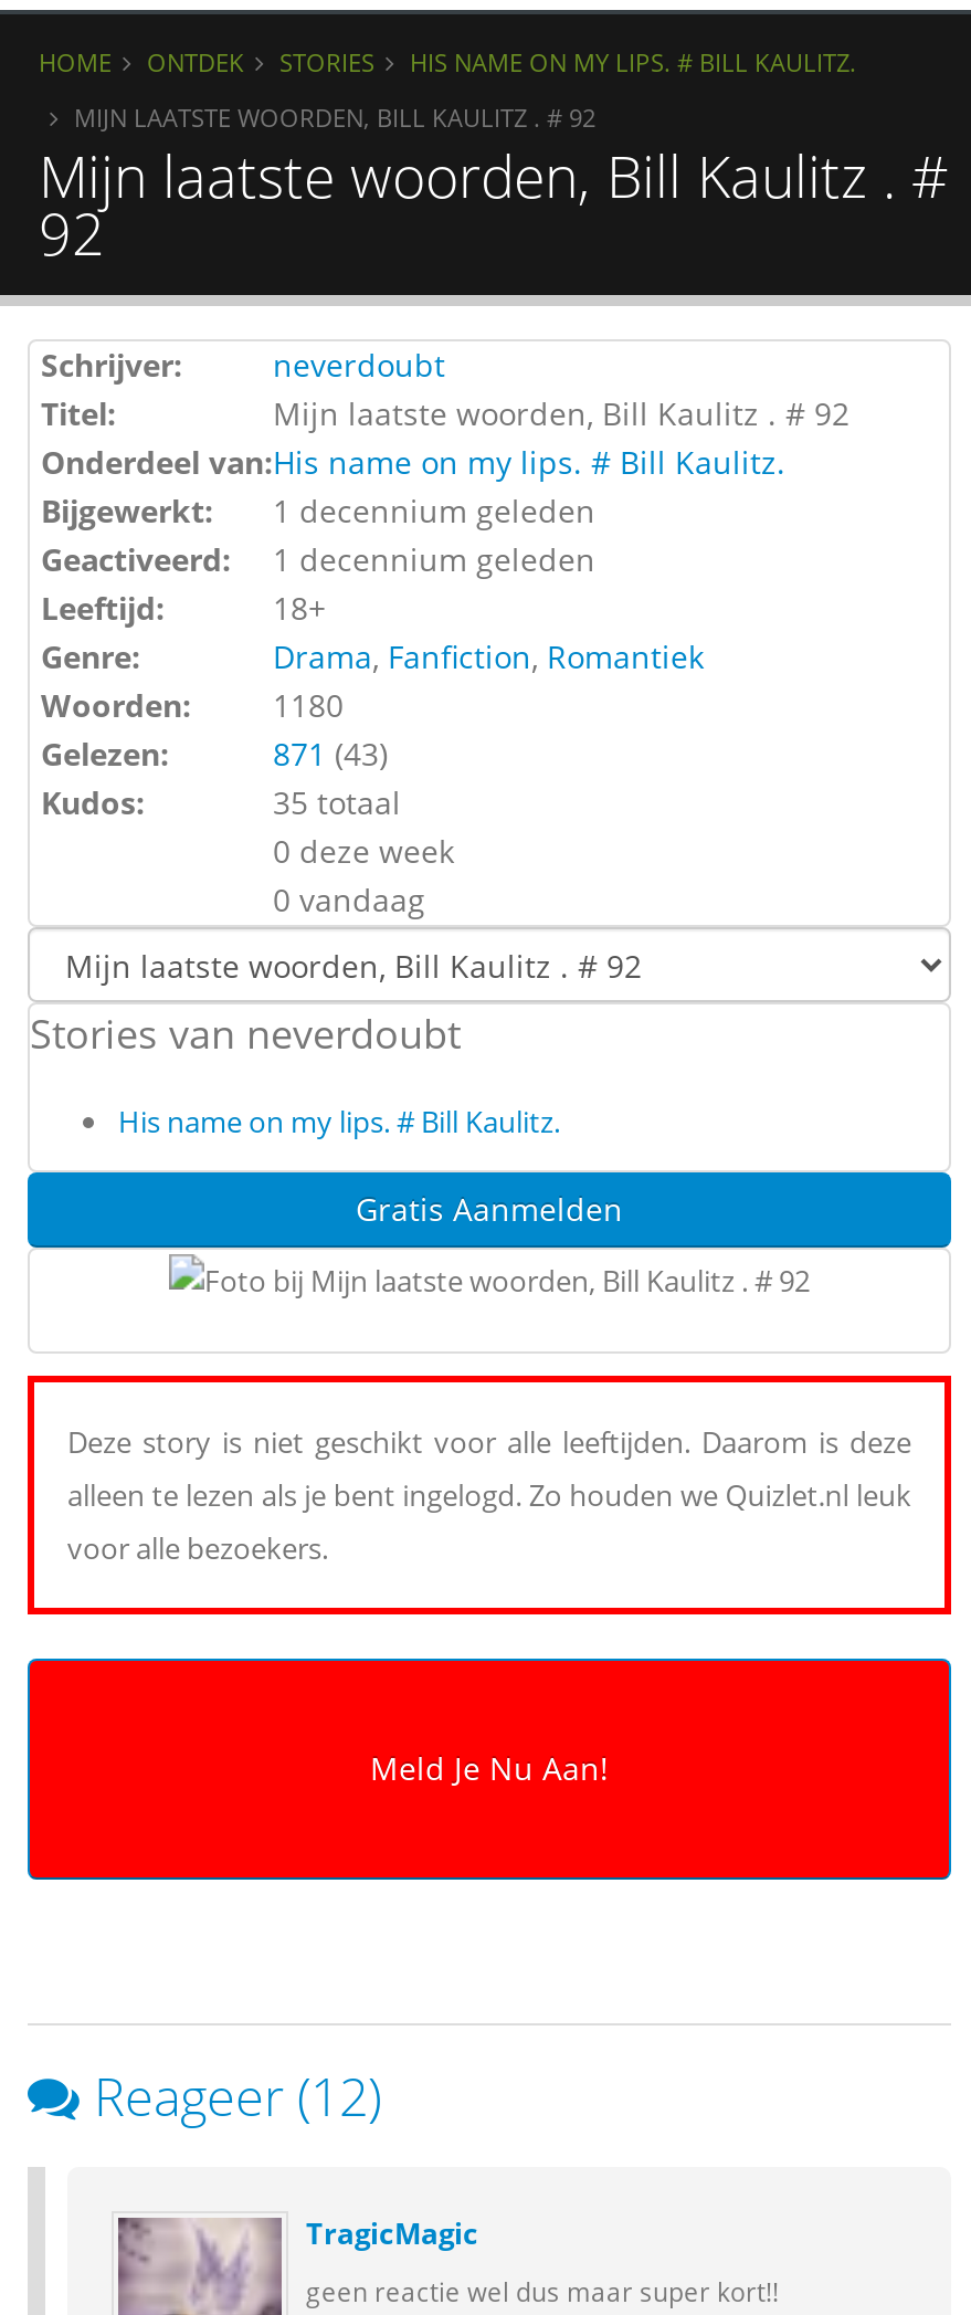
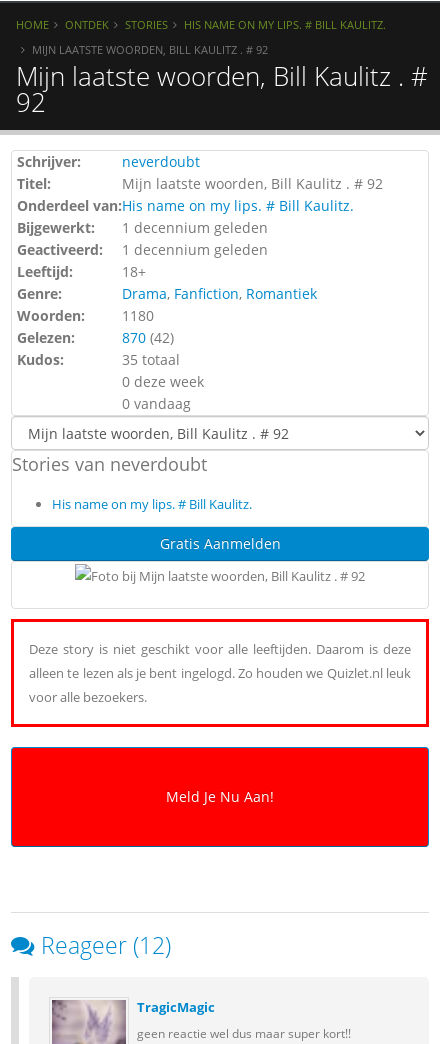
- 871 (43)
+ 870 (42)
